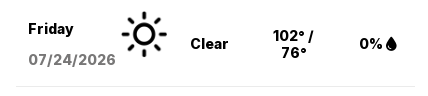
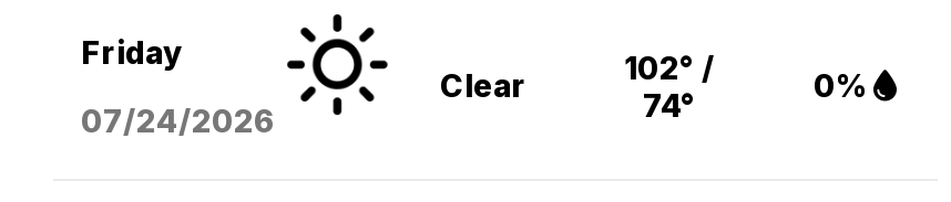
- 76°
+ 74°
